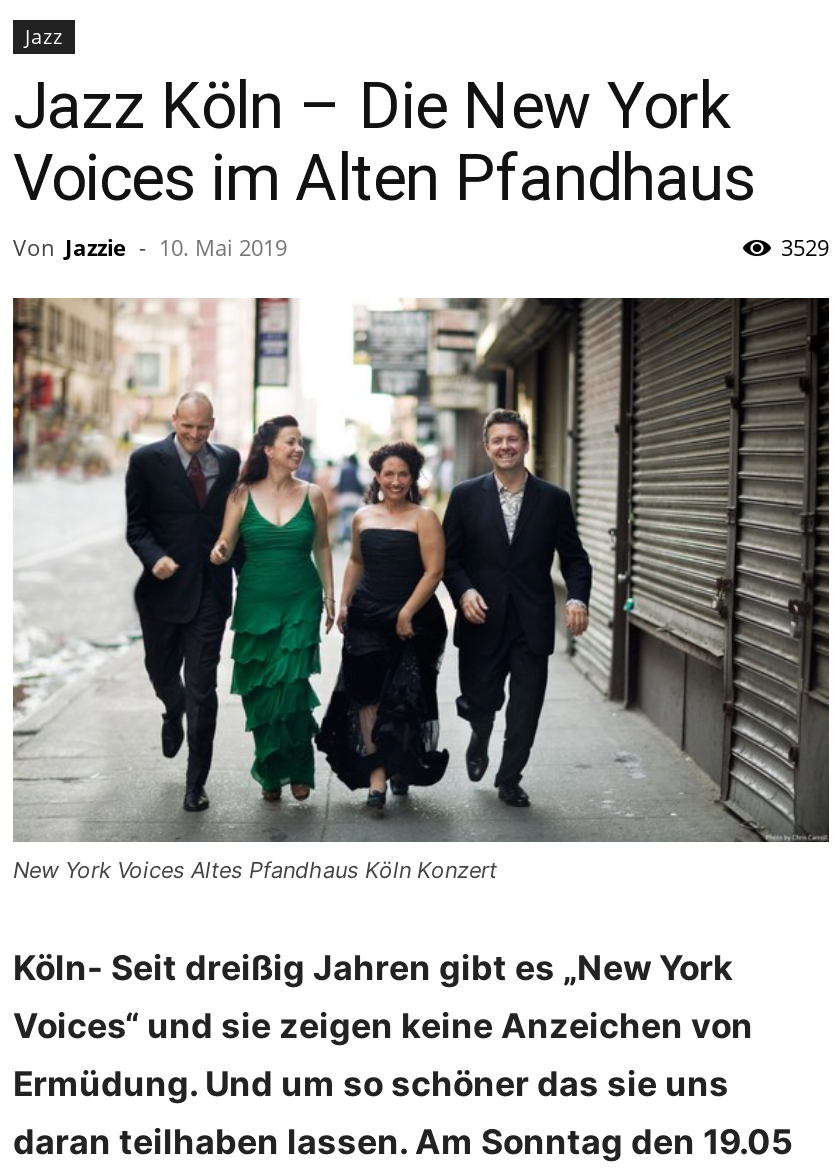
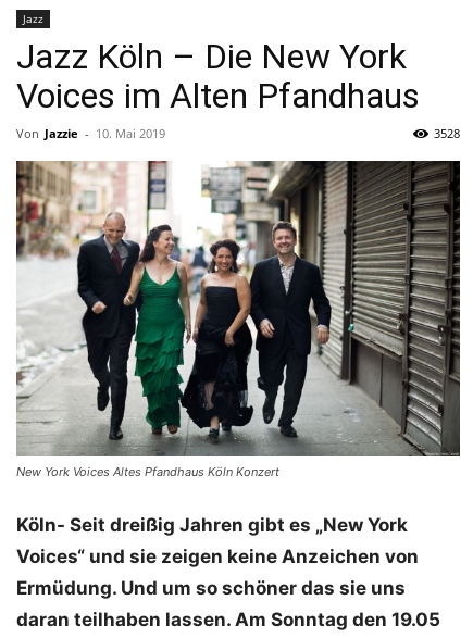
- 3529
+ 3528
